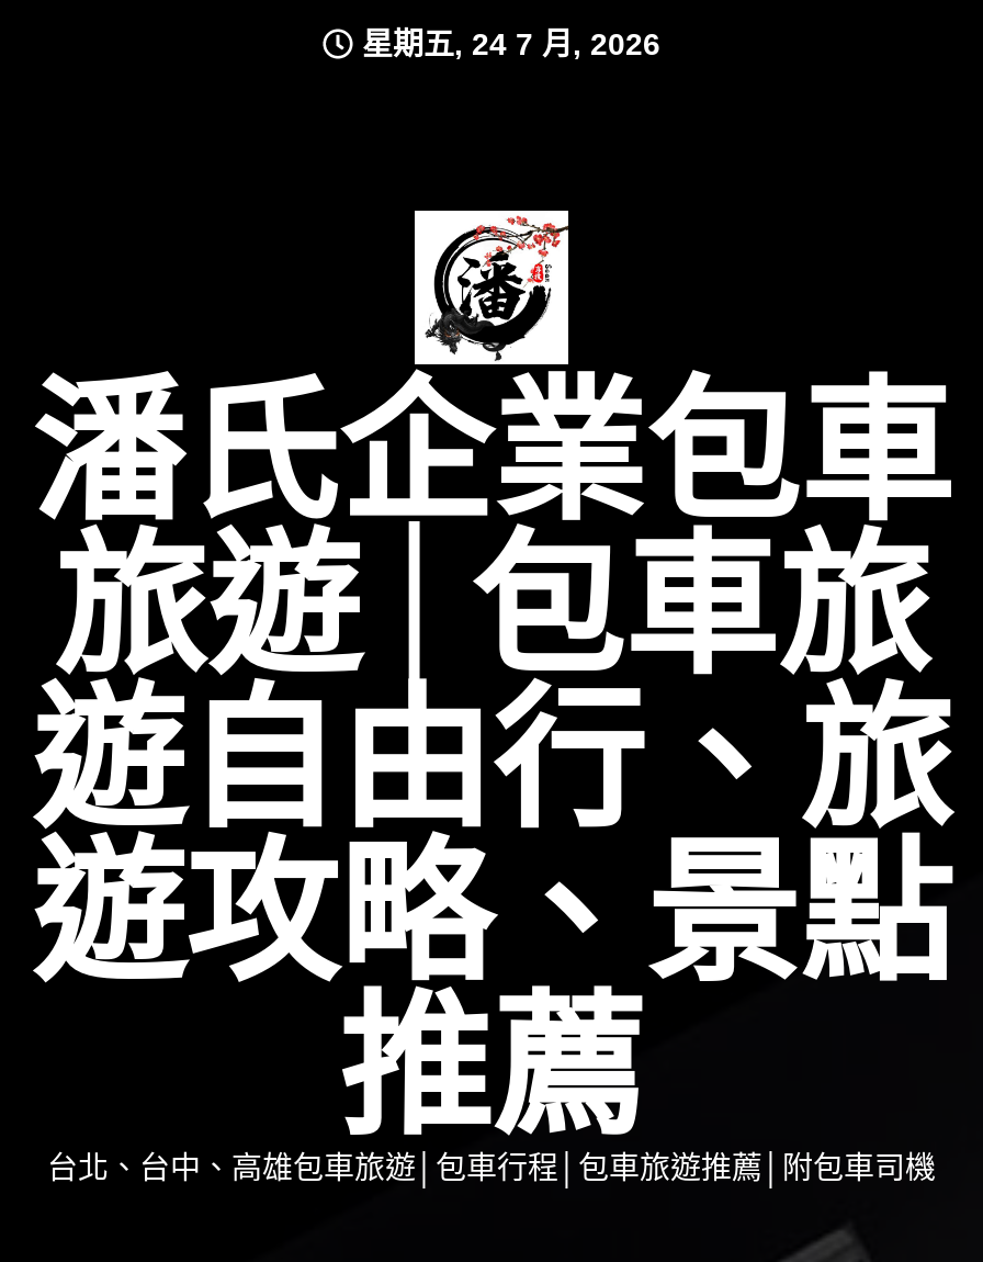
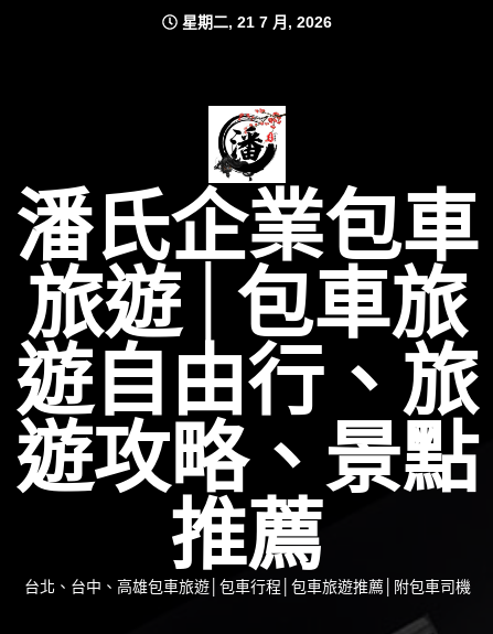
- 星期五, 24 7 月, 2026
+ 星期二, 21 7 月, 2026
